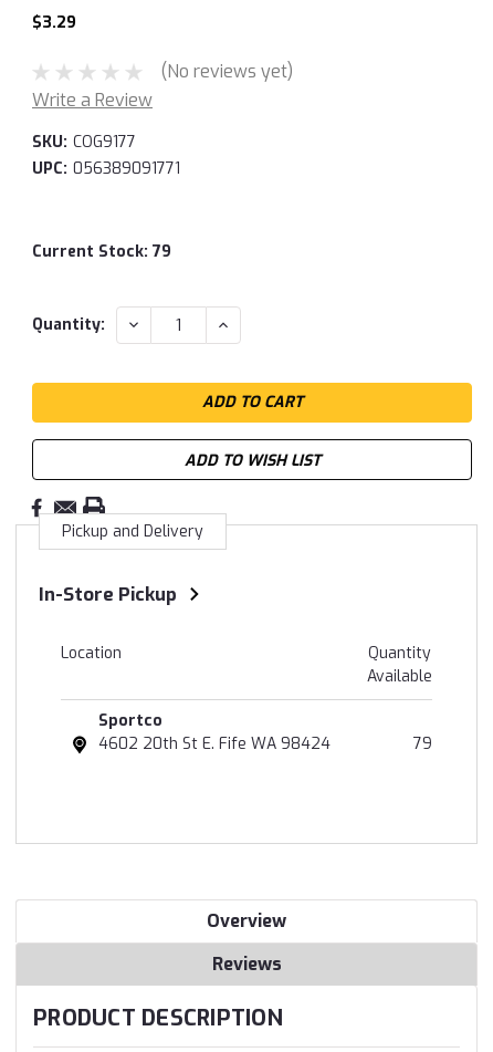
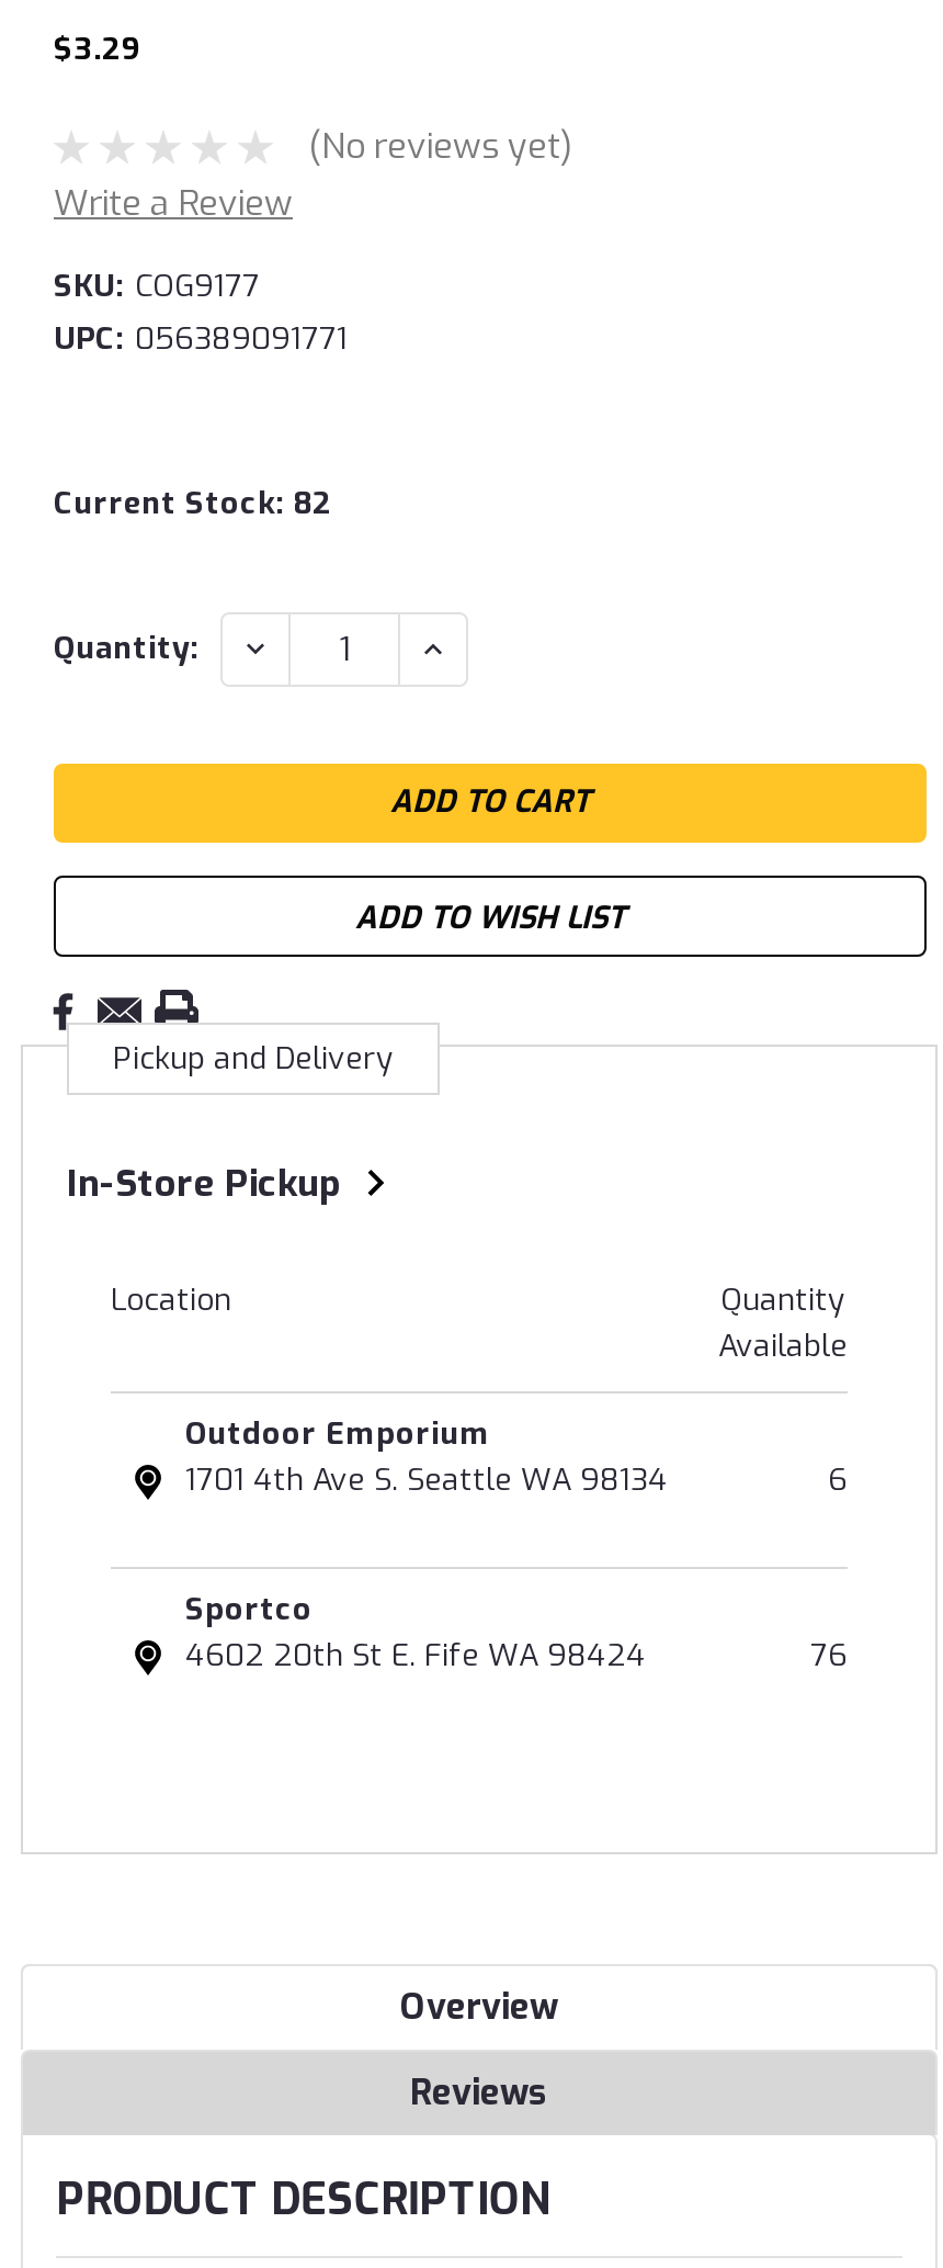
- Current Stock: 79
+ Current Stock: 82

+ Outdoor Emporium
+ 1701 4th Ave S. Seattle WA 98134
+ 6

- 79
+ 76
